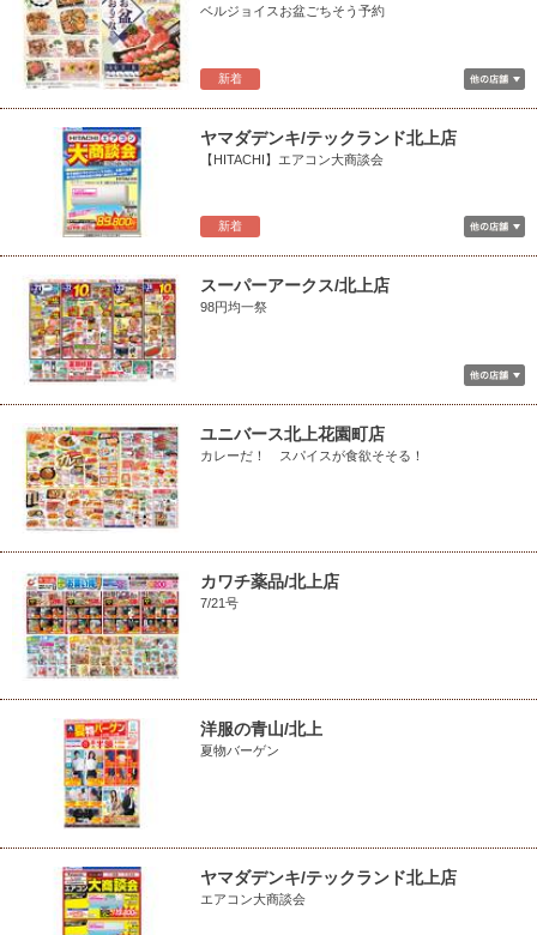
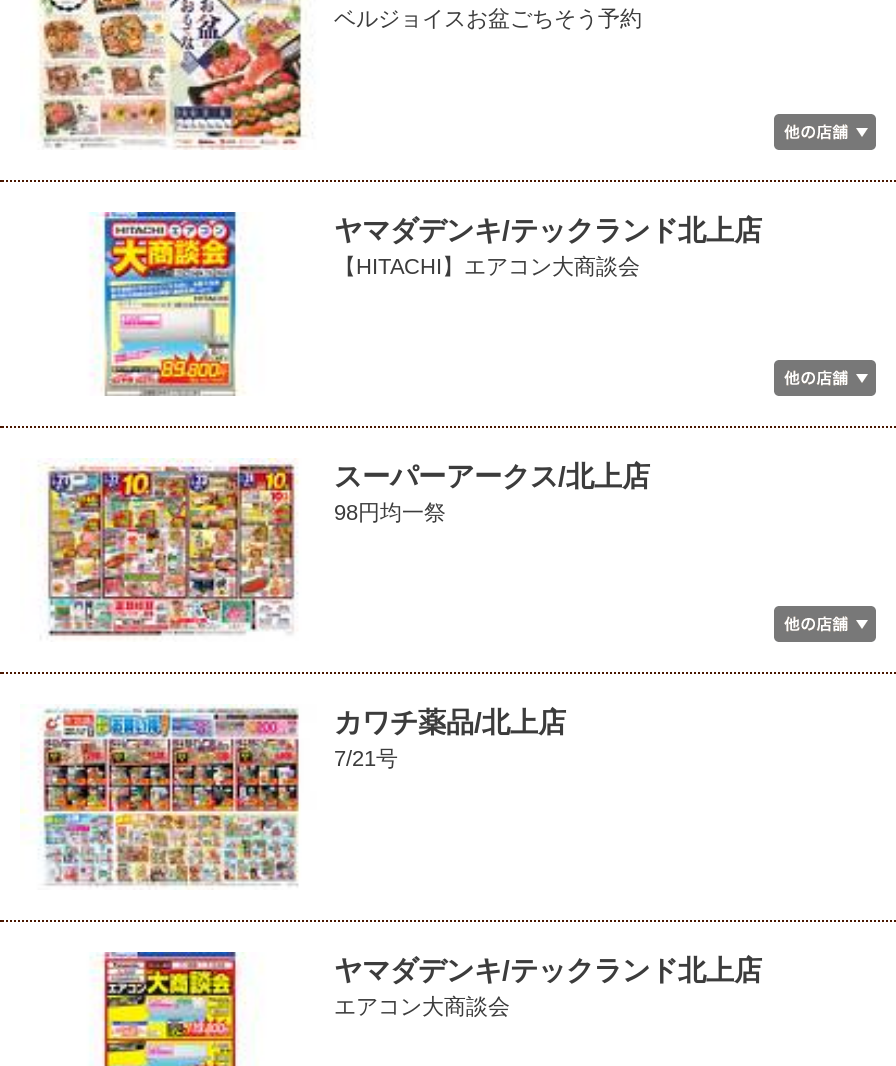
- 新着

- 新着

- [image]
- ユニバース北上花園町店
- カレーだ！ スパイスが食欲そそる！

- [image]

- 洋服の青山/北上
- 夏物バーゲン
